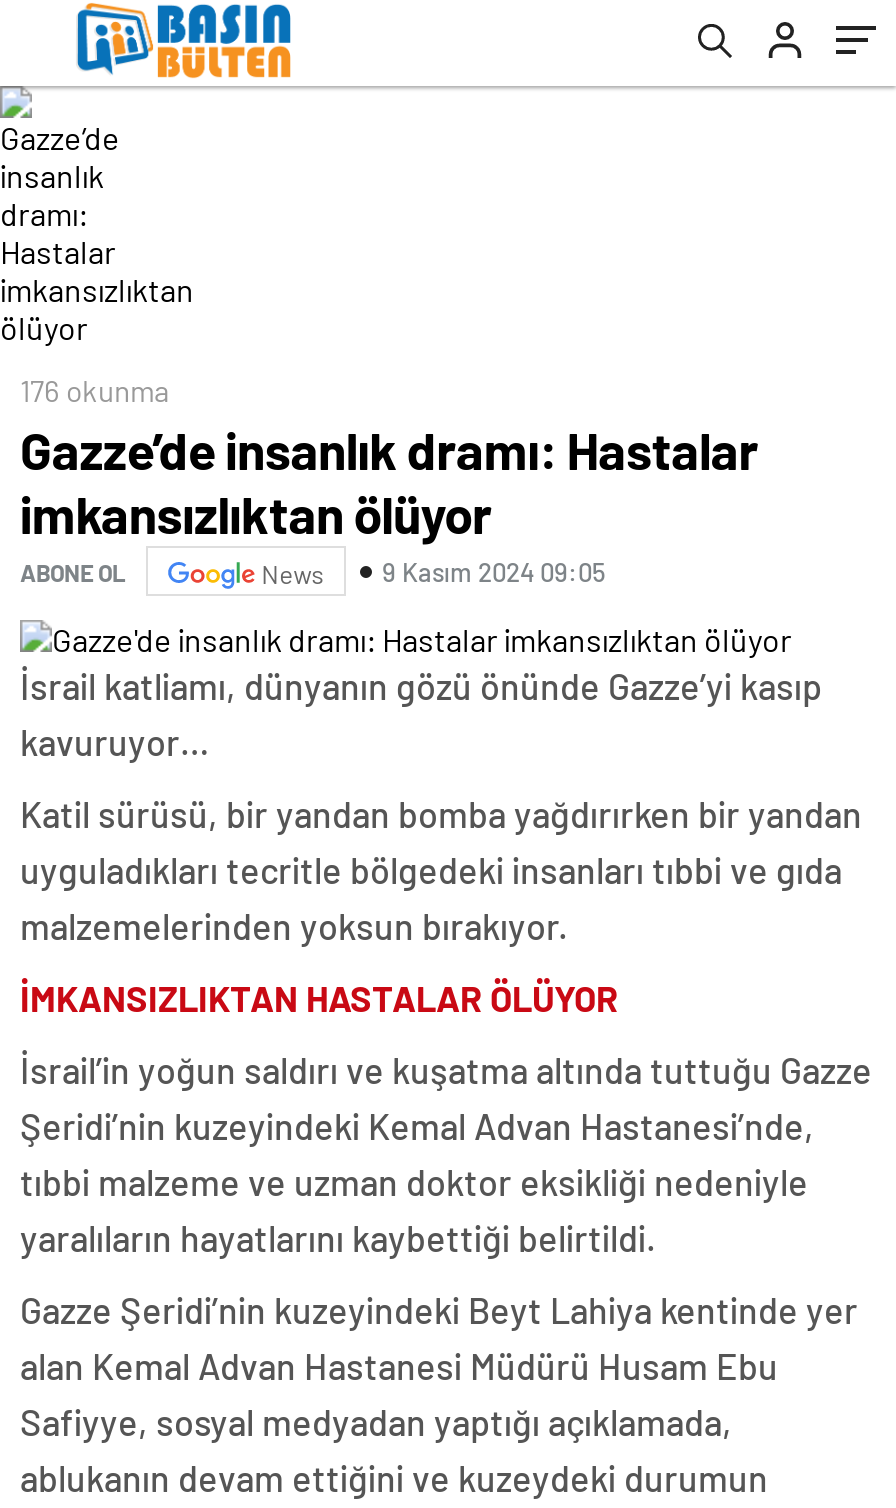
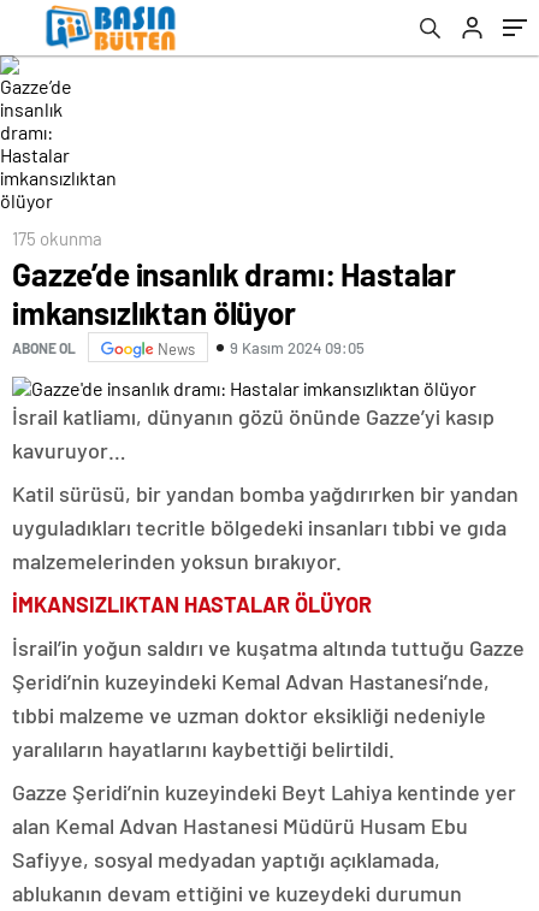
- 176 okunma
+ 175 okunma
